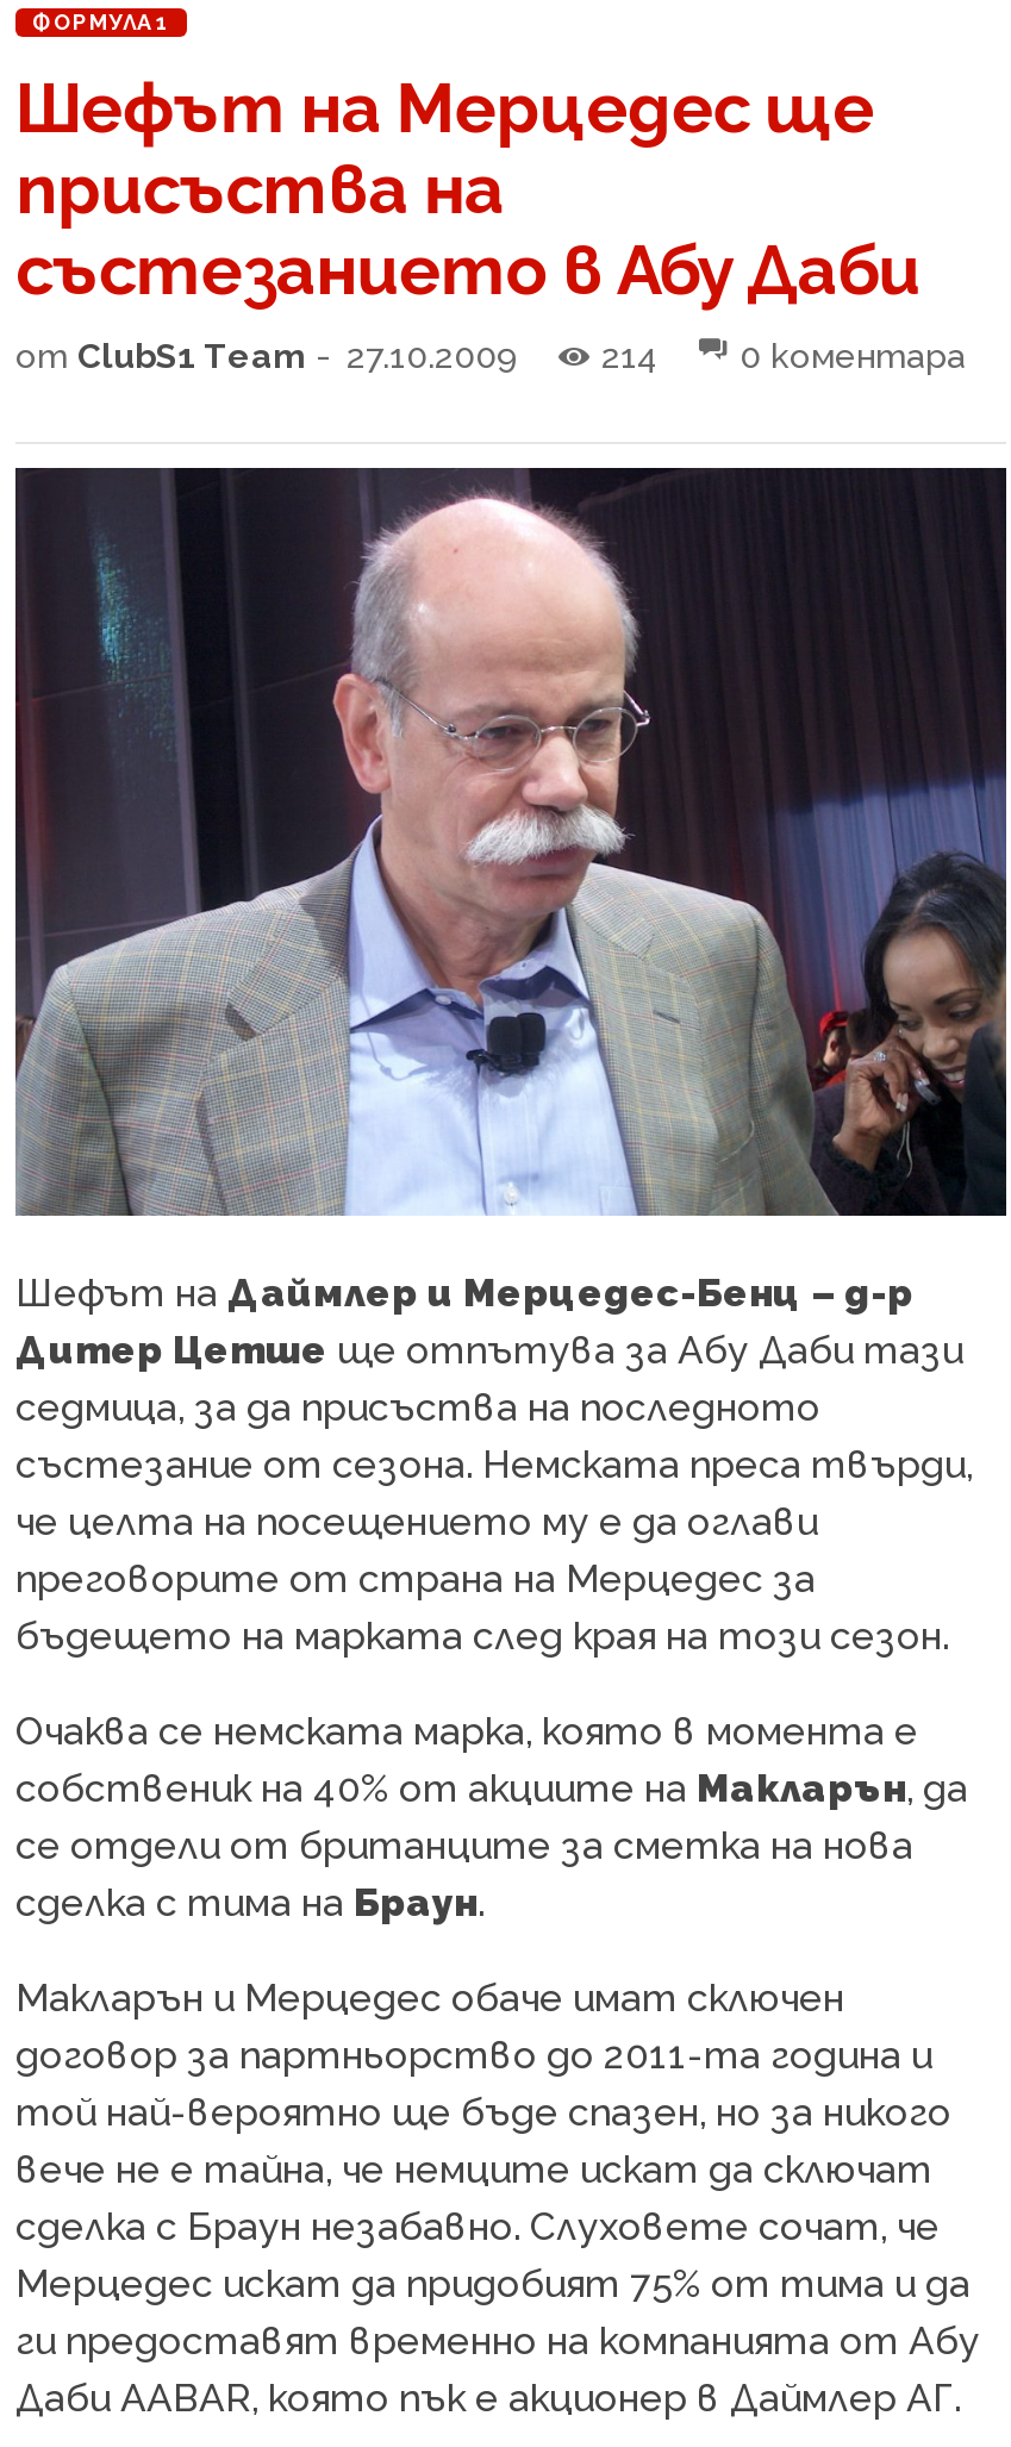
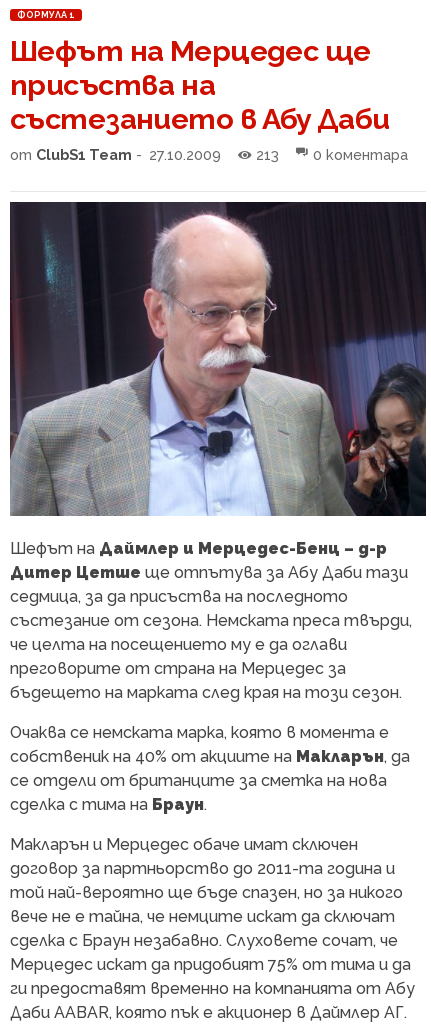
- 214
+ 213
